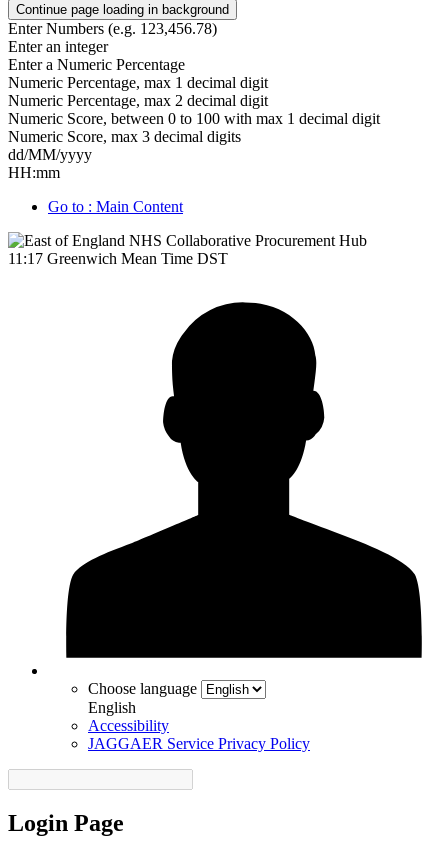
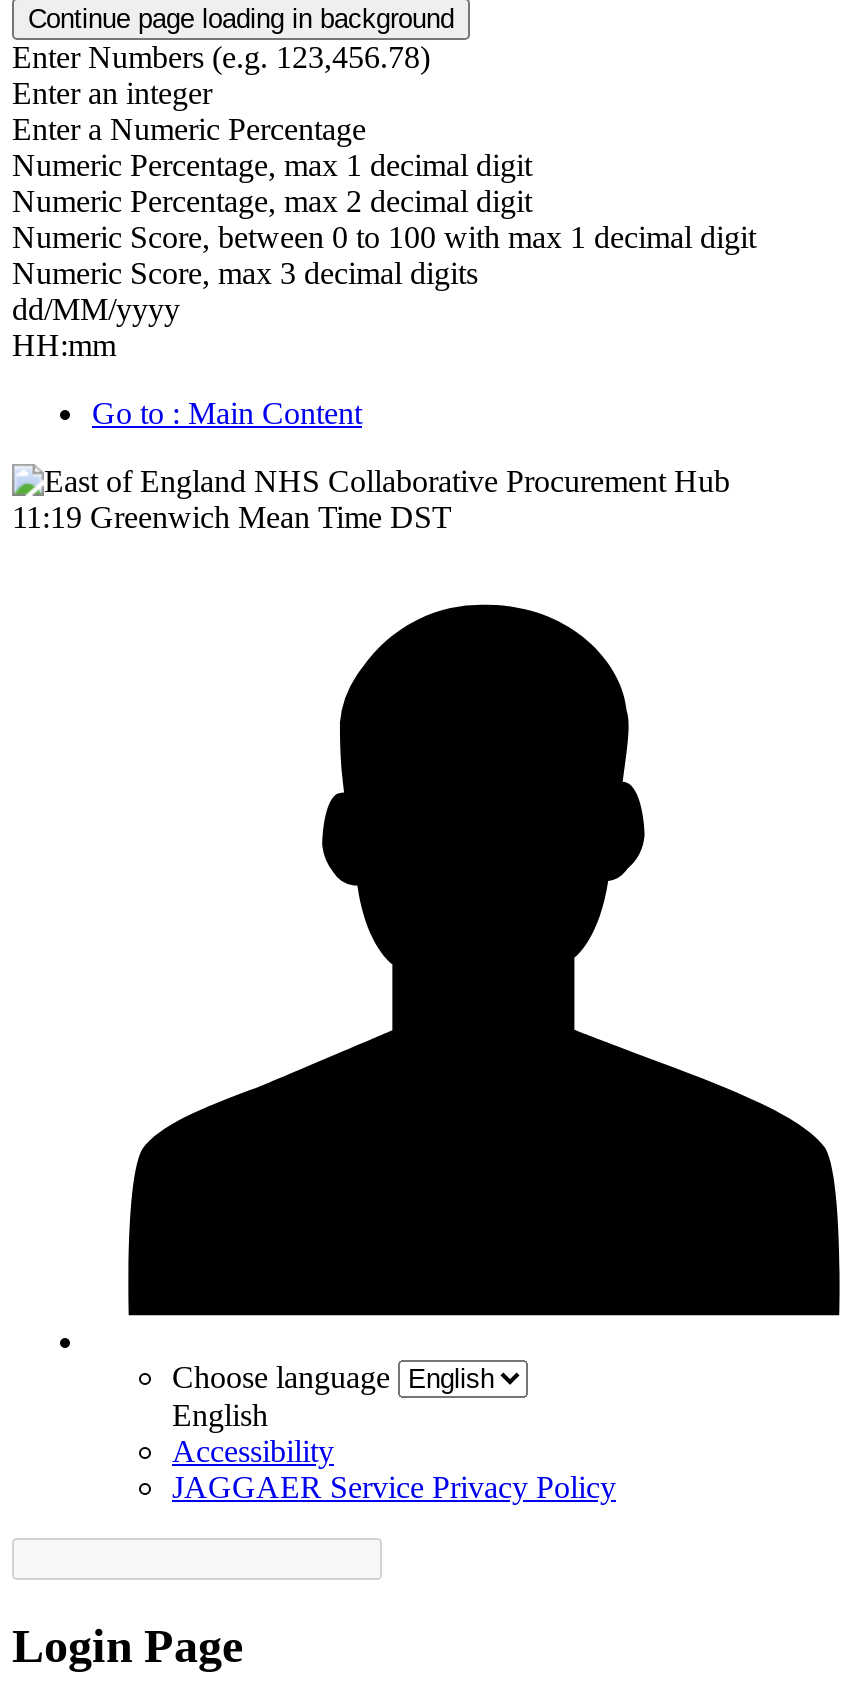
- 11:17 Greenwich Mean Time DST
+ 11:19 Greenwich Mean Time DST
